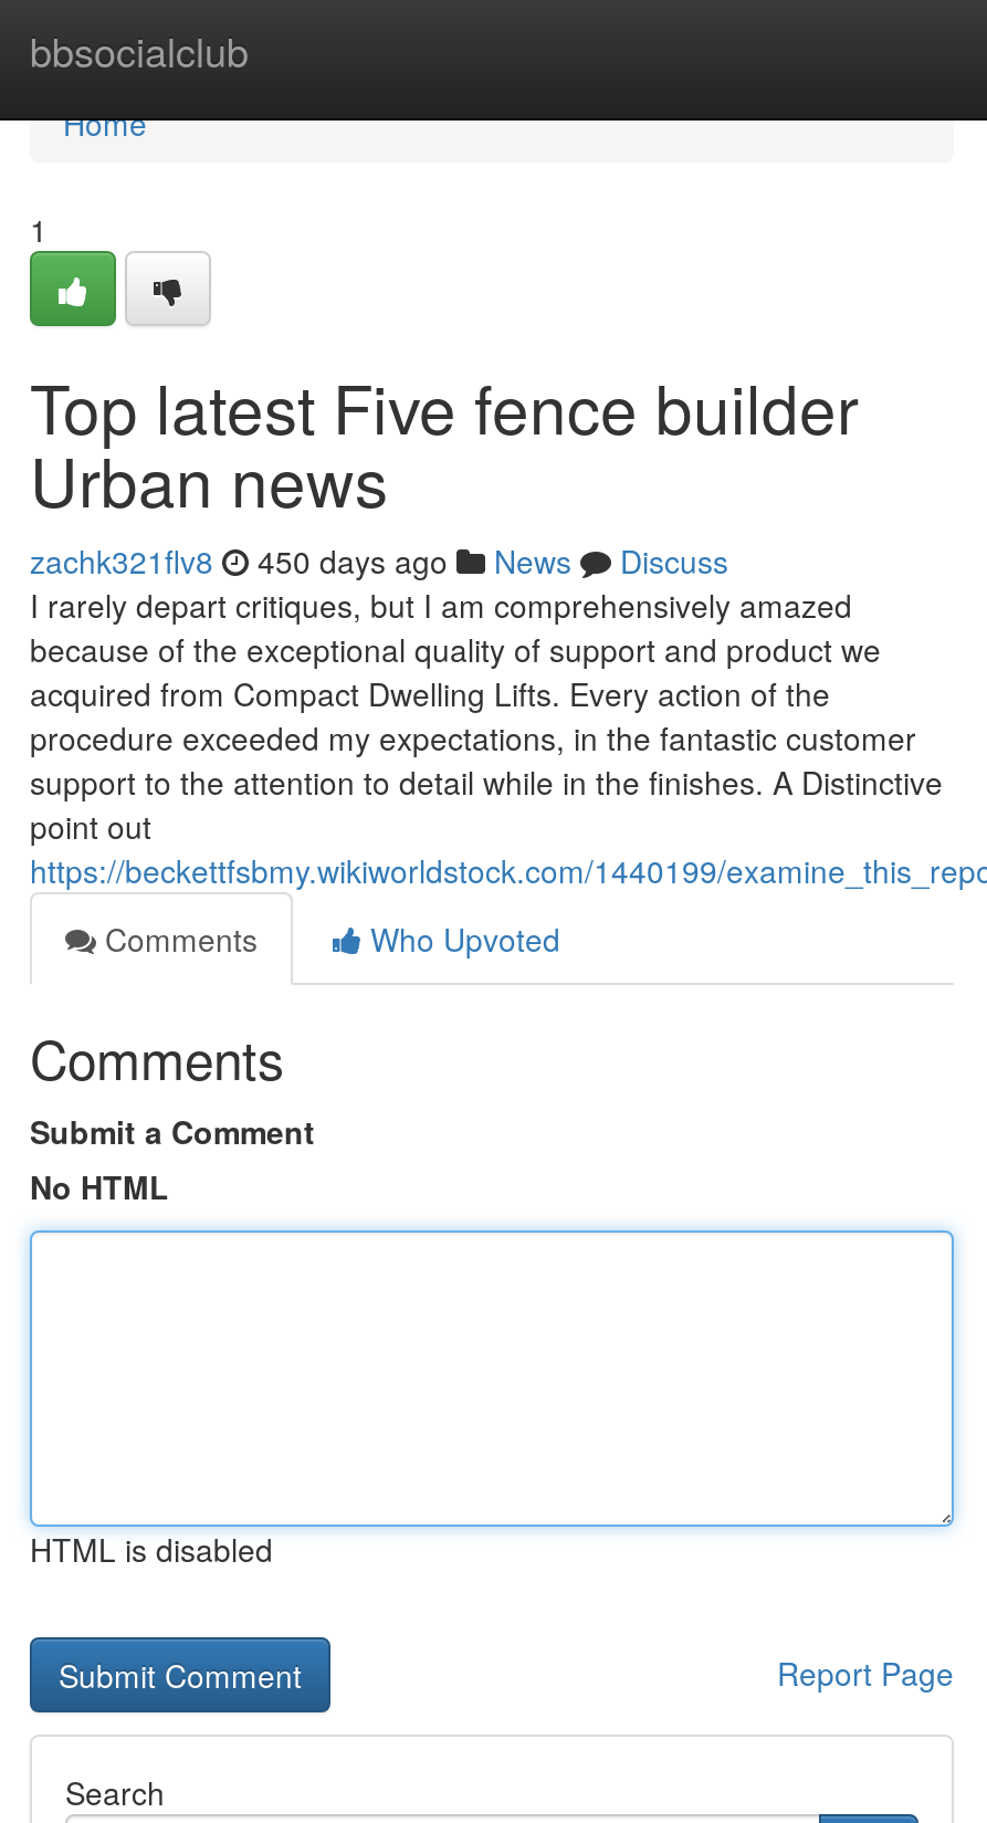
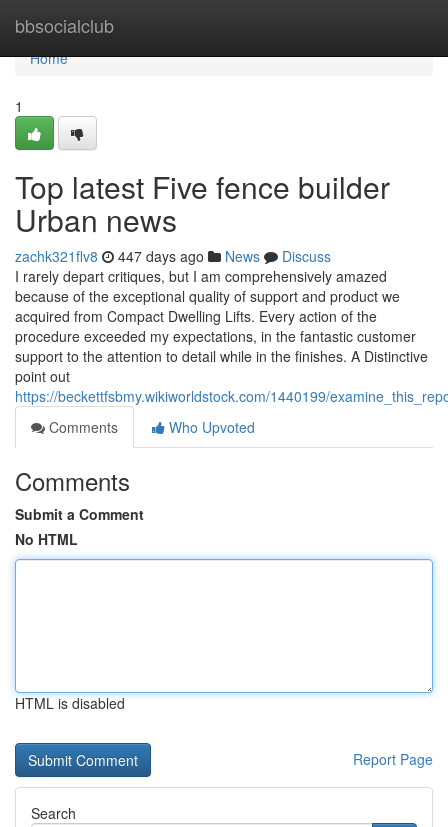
- zachk321flv8 450 days ago News Discuss
+ zachk321flv8 447 days ago News Discuss
